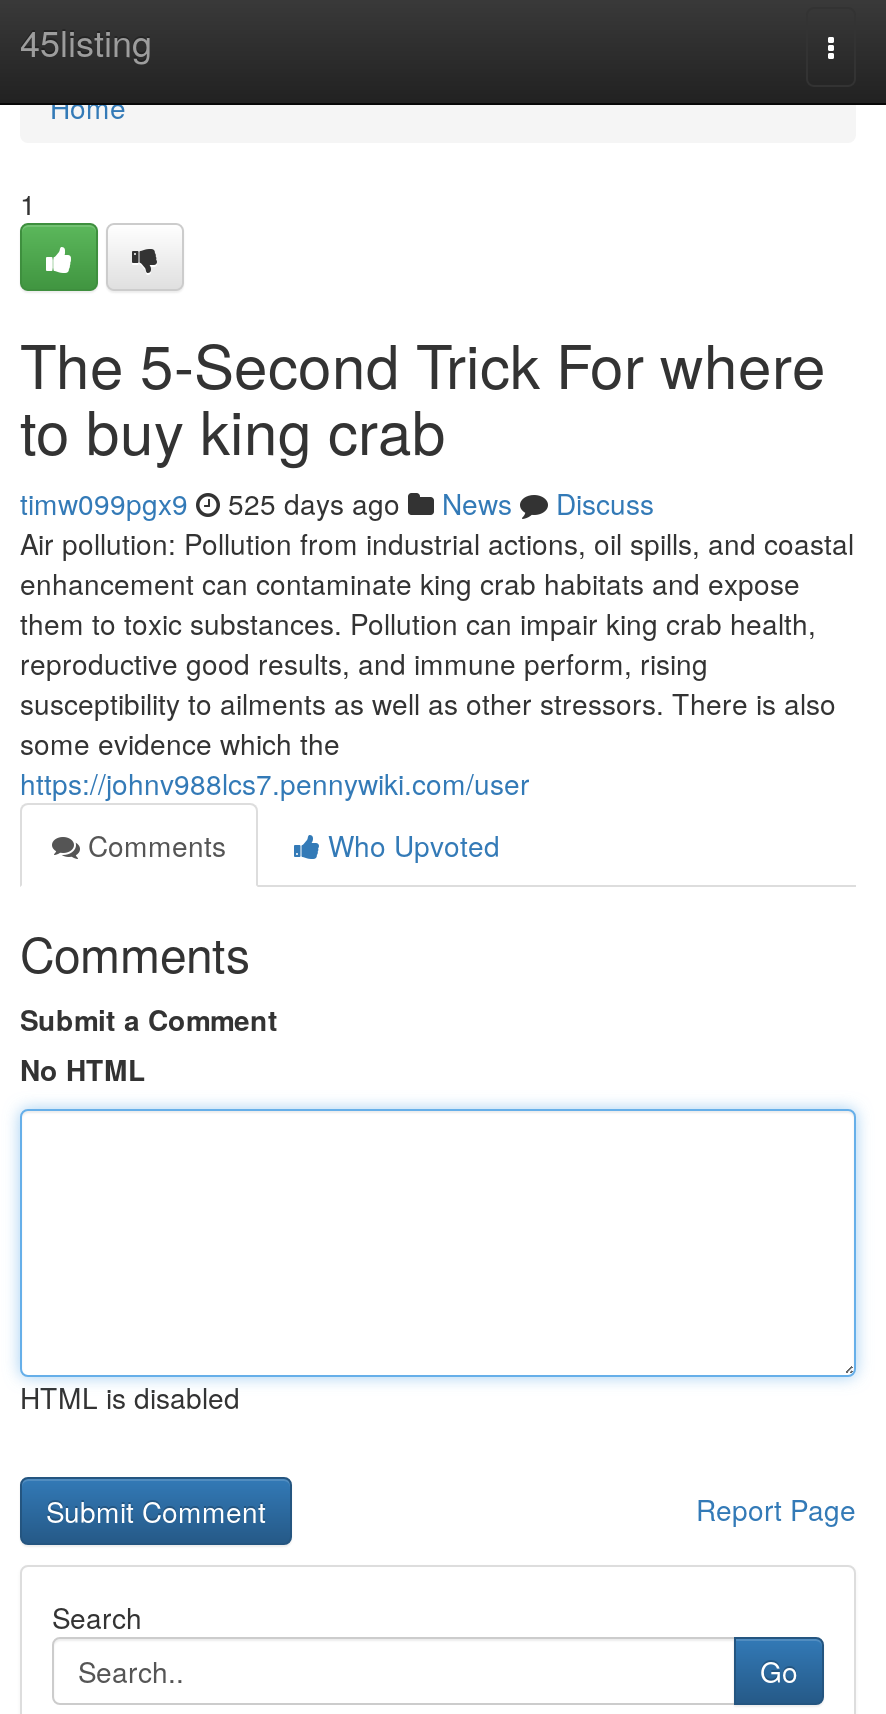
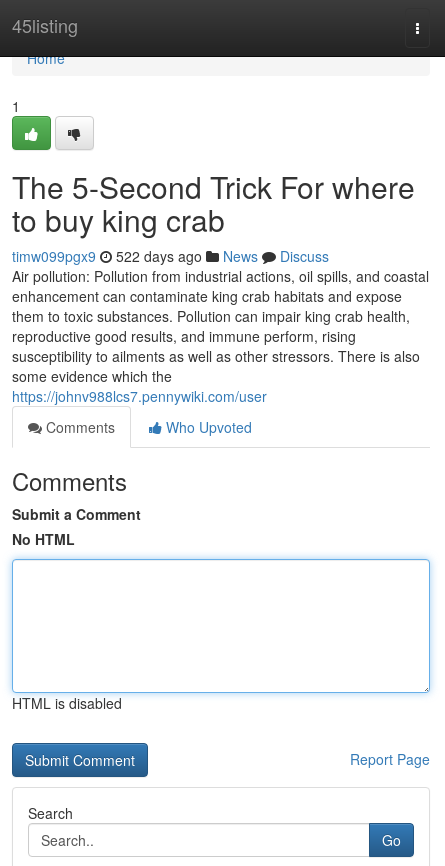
- timw099pgx9 525 days ago News Discuss
+ timw099pgx9 522 days ago News Discuss
